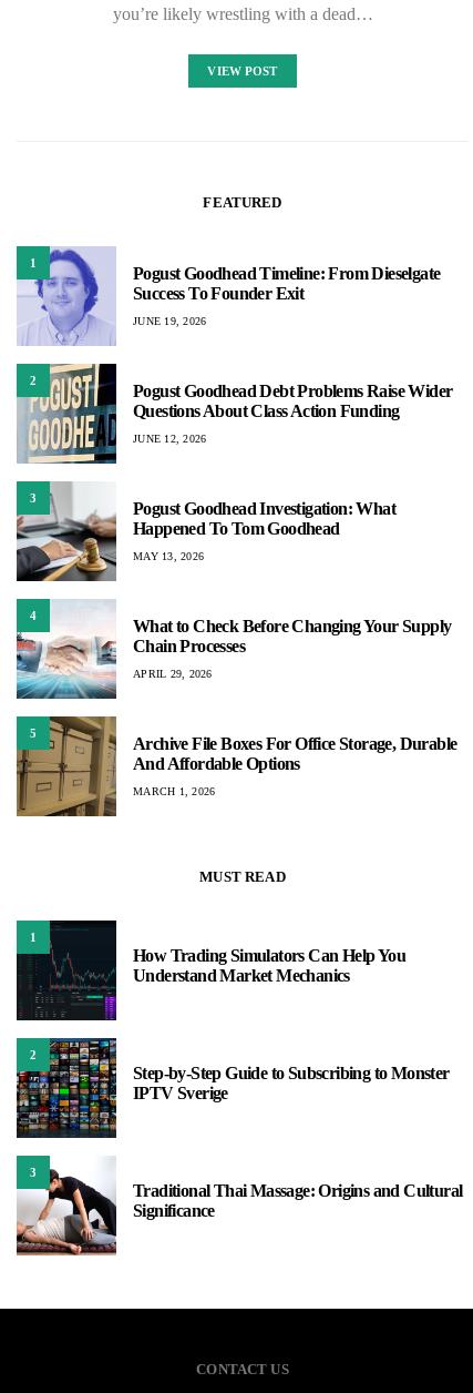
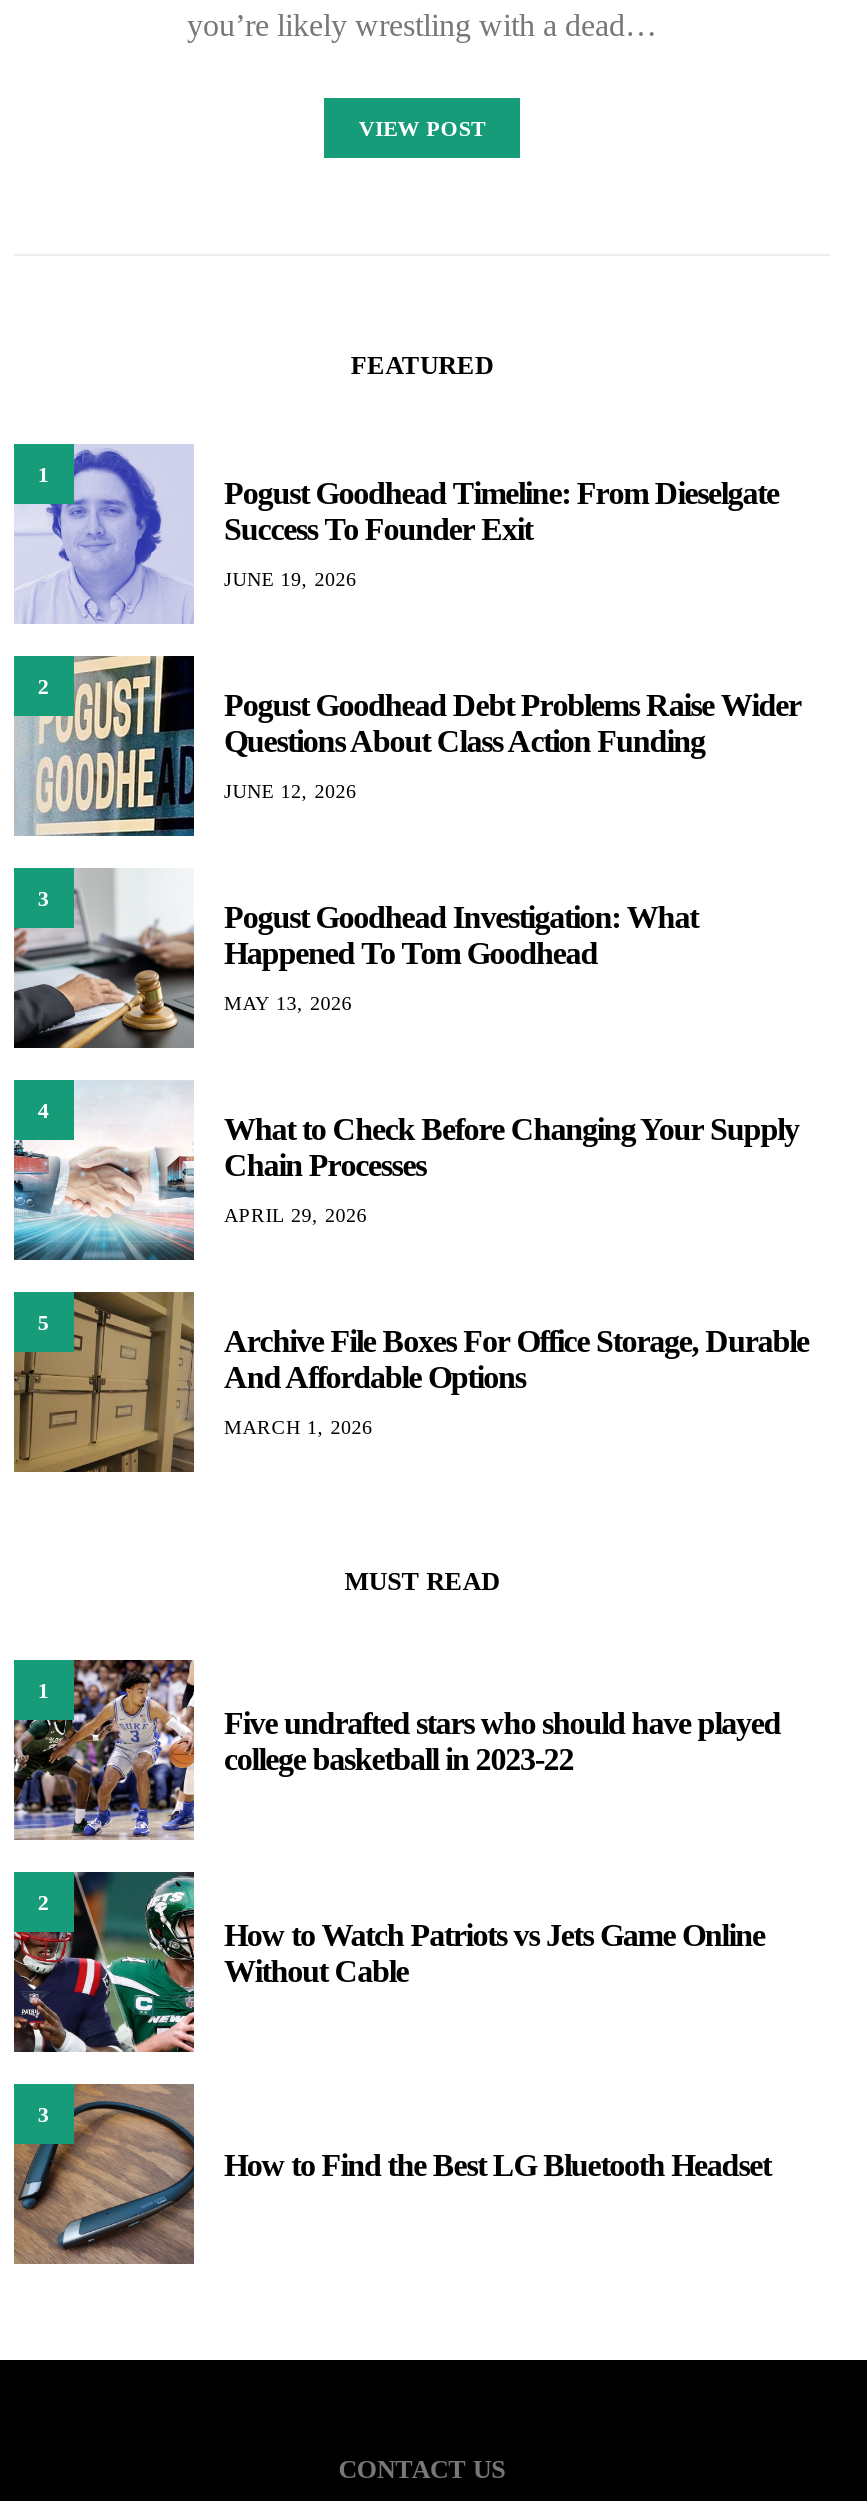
- [image]
- How Trading Simulators Can Help You
- Understand Market Mechanics
+ [image]
+ Five undrafted stars who should have played
+ college basketball in 2023-22

- [image]
- Step-by-Step Guide to Subscribing to Monster
- IPTV Sverige
+ [image]
+ How to Watch Patriots vs Jets Game Online
+ Without Cable

- [image]
- Traditional Thai Massage: Origins and Cultural
- Significance
+ [image]
+ How to Find the Best LG Bluetooth Headset
